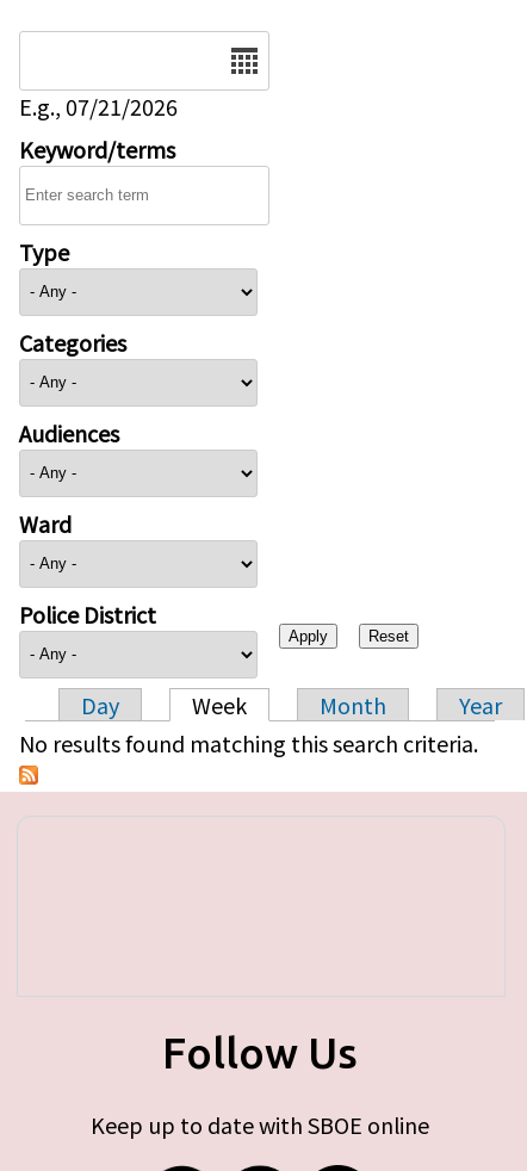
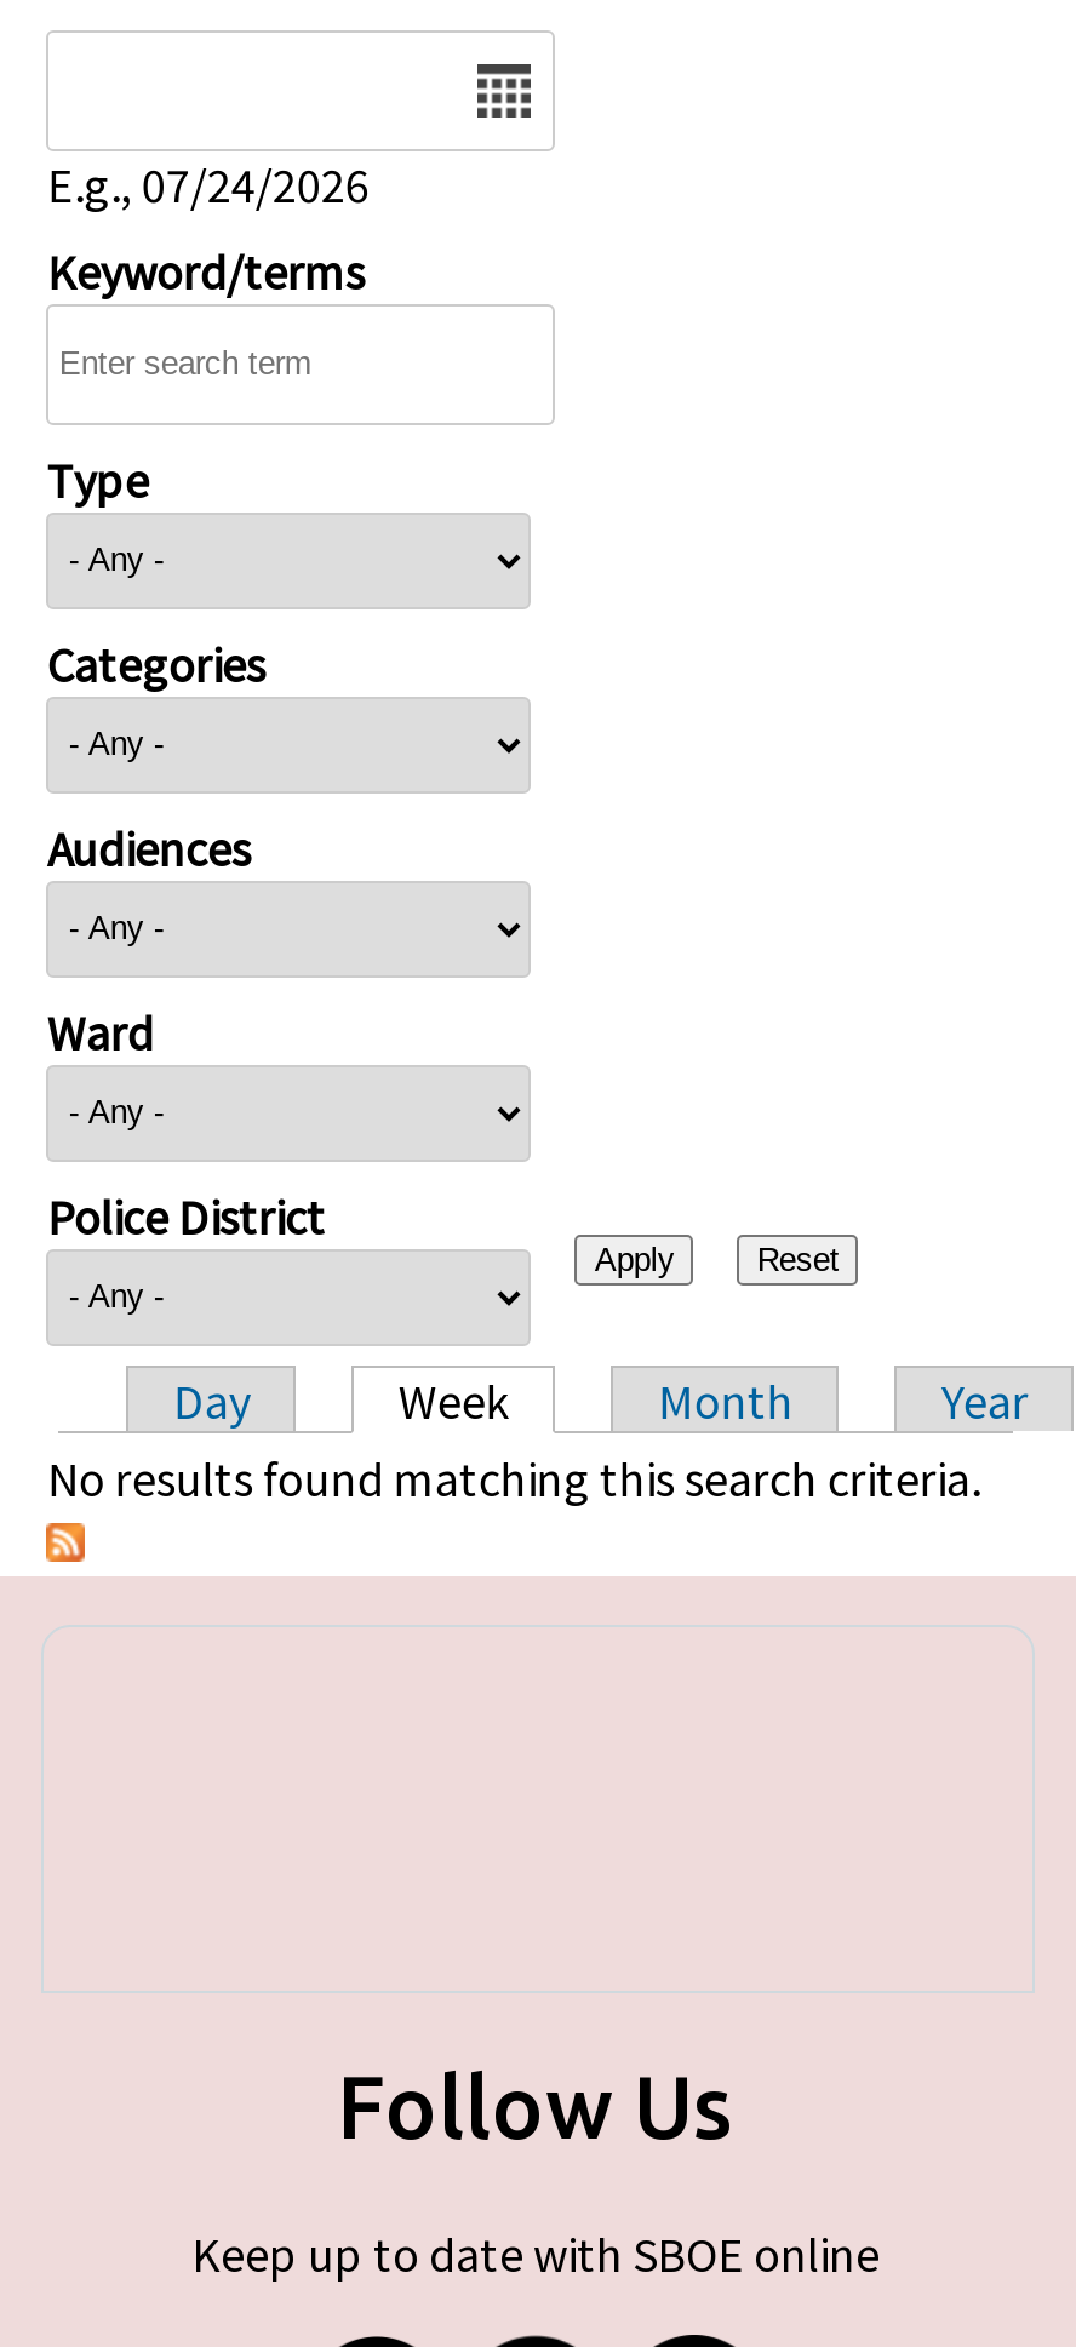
- E.g., 07/21/2026
+ E.g., 07/24/2026
